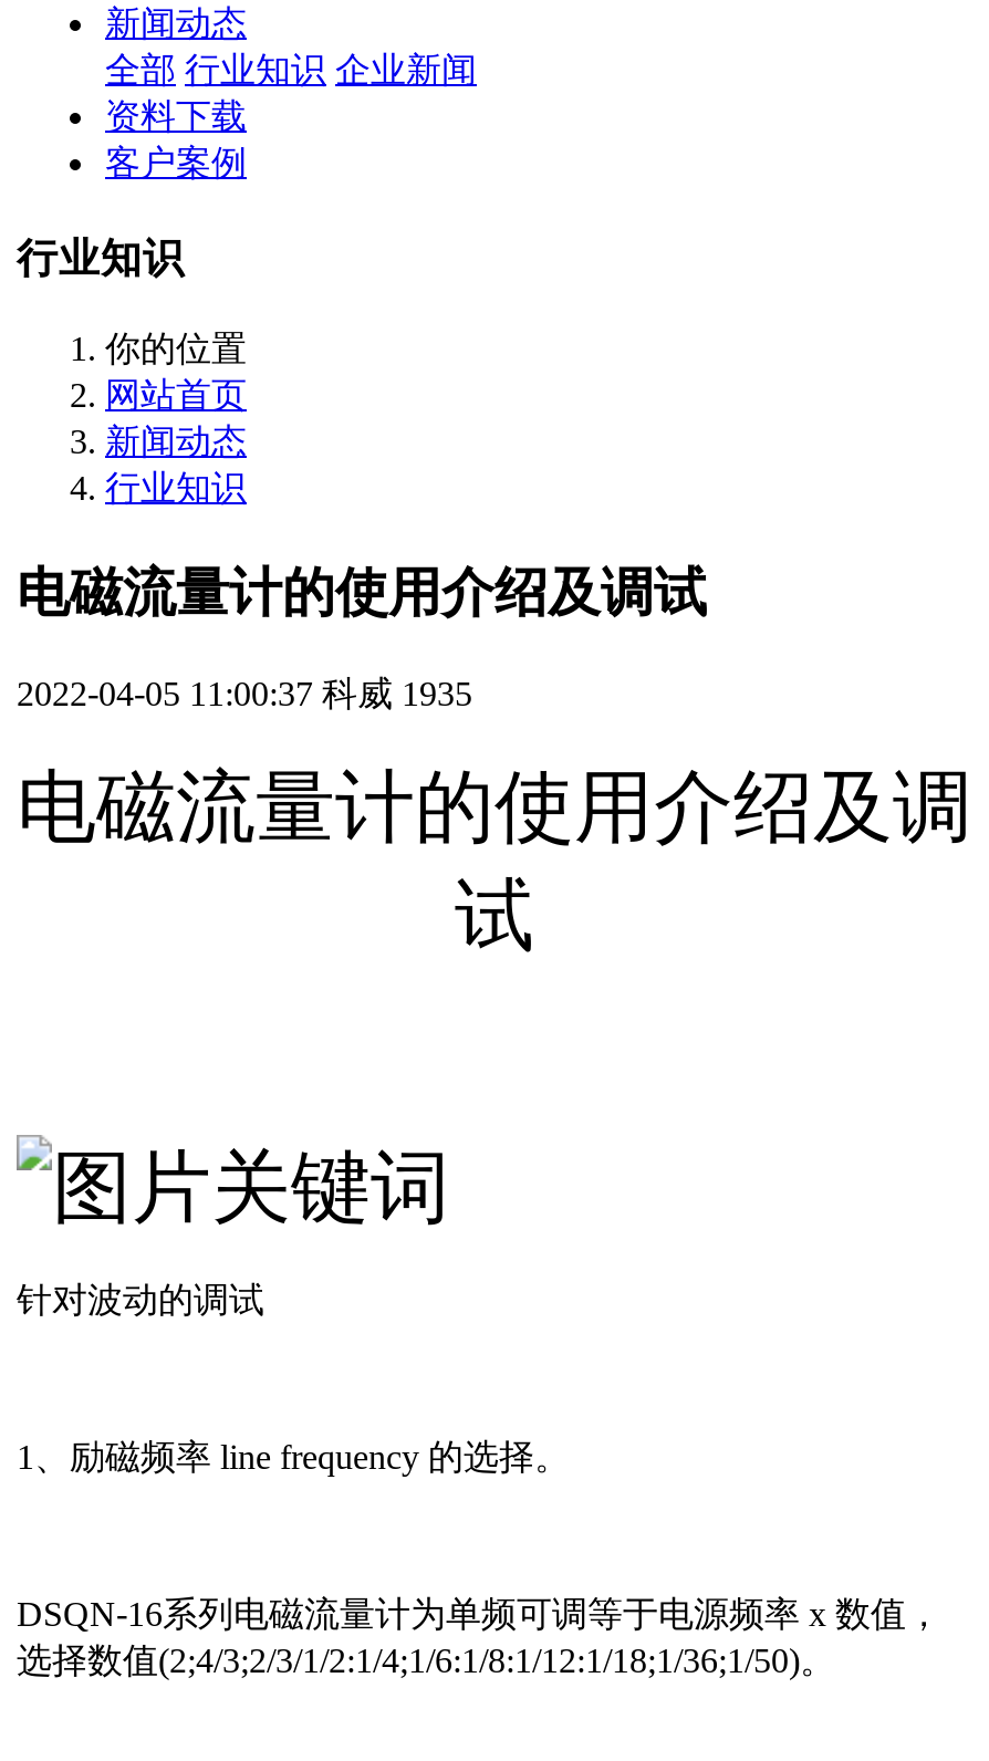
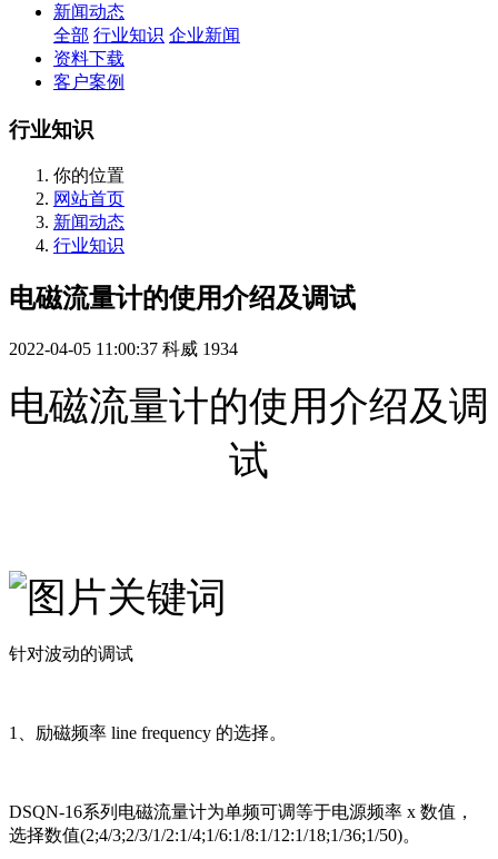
- 2022-04-05 11:00:37 科威 1935
+ 2022-04-05 11:00:37 科威 1934
